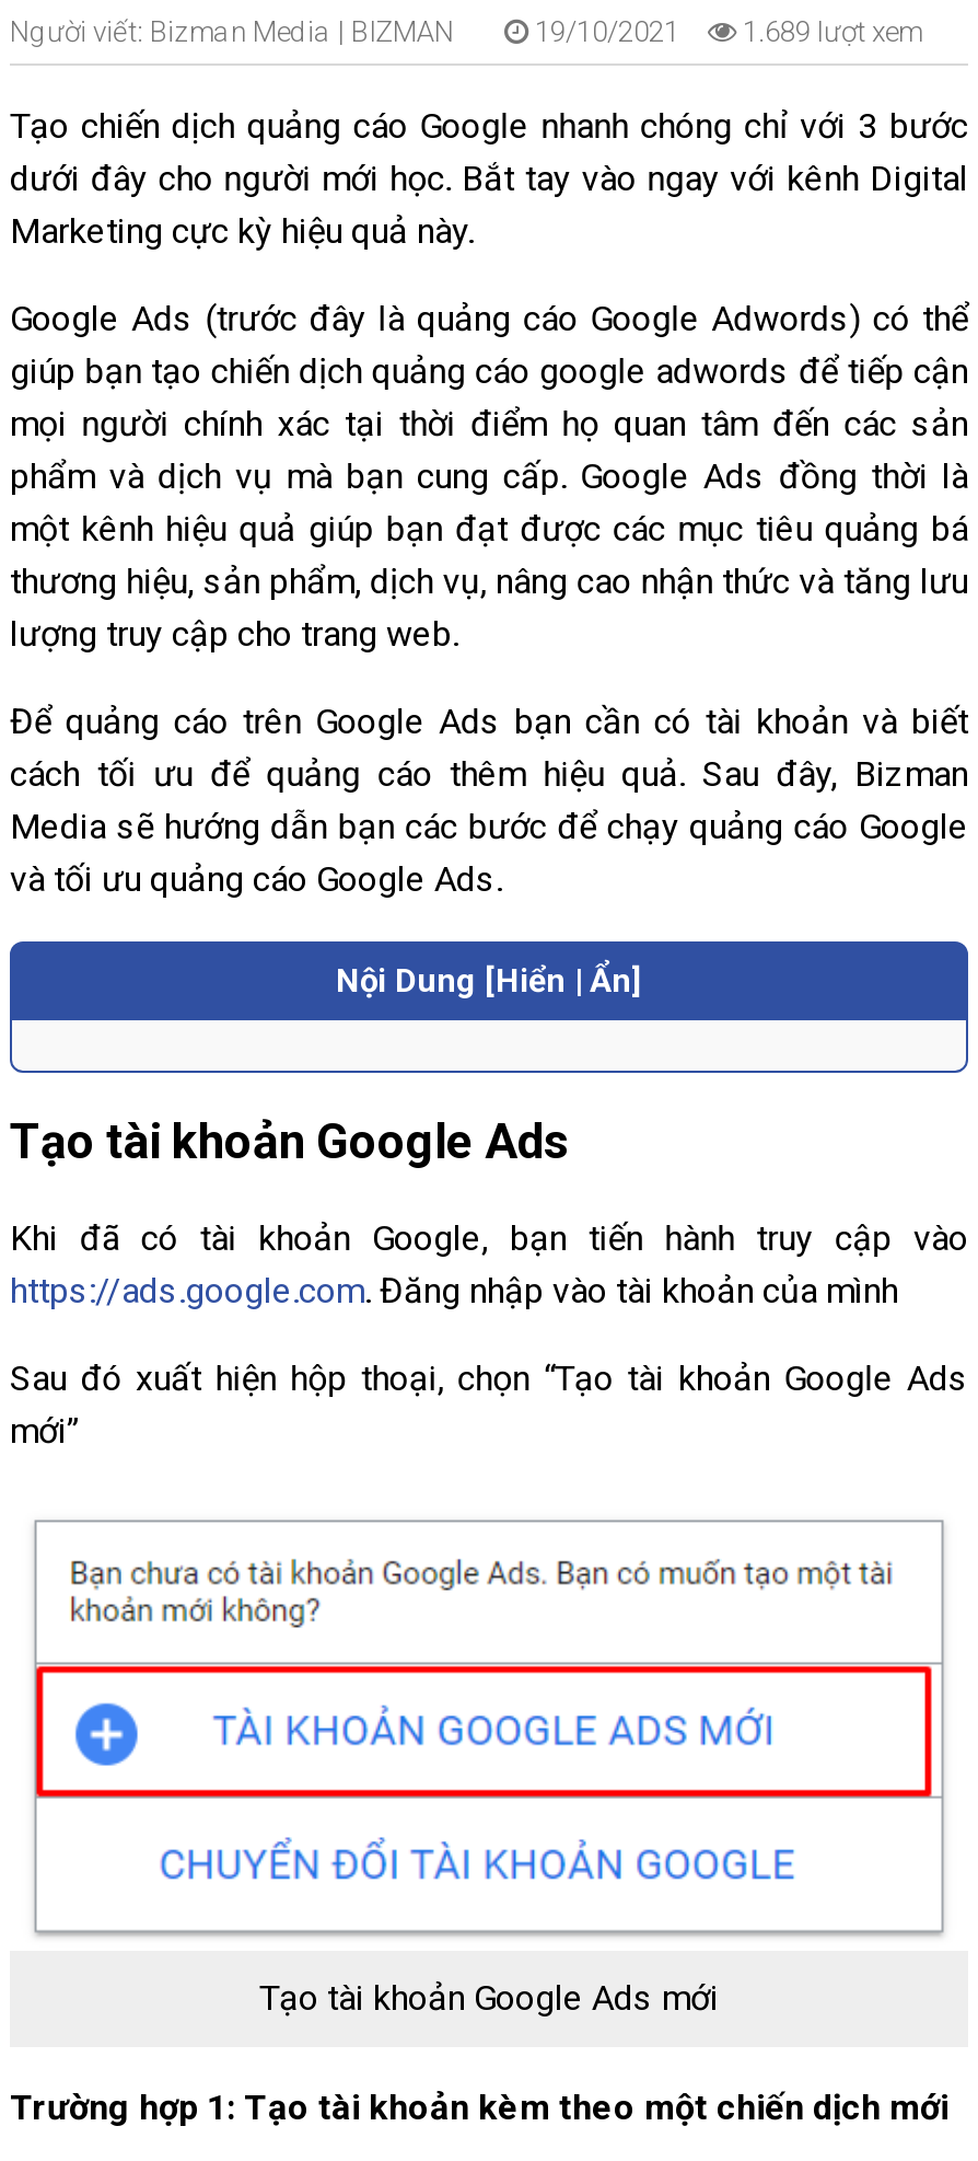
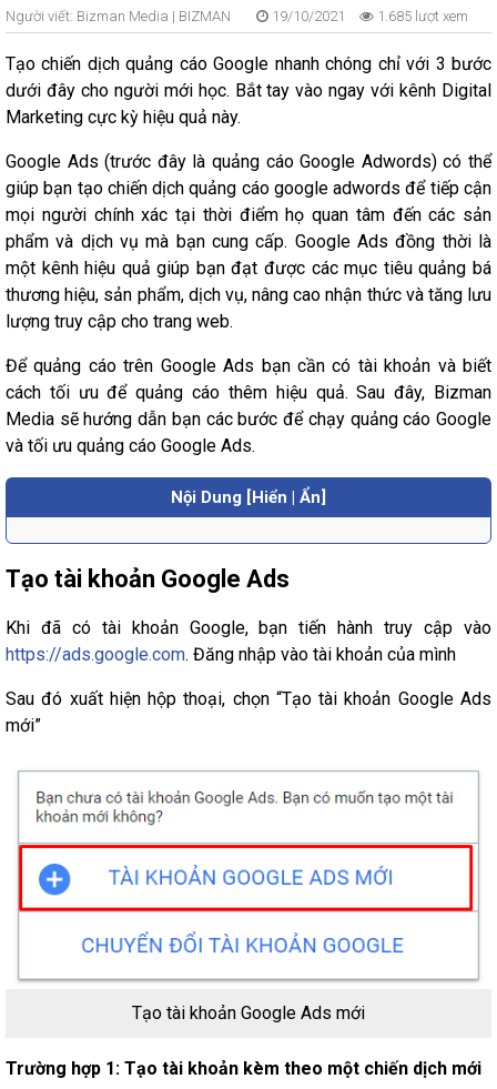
- 19/10/2021 1.689 lượt xem
+ 19/10/2021 1.685 lượt xem
